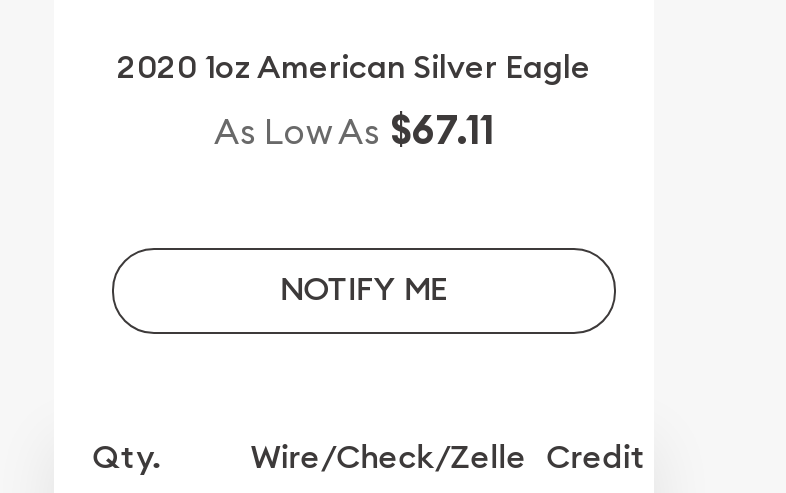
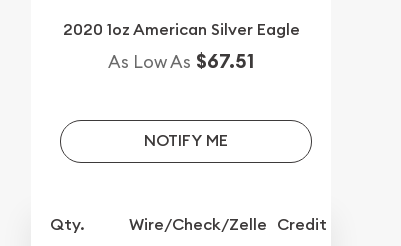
- As Low As $67.11
+ As Low As $67.51
